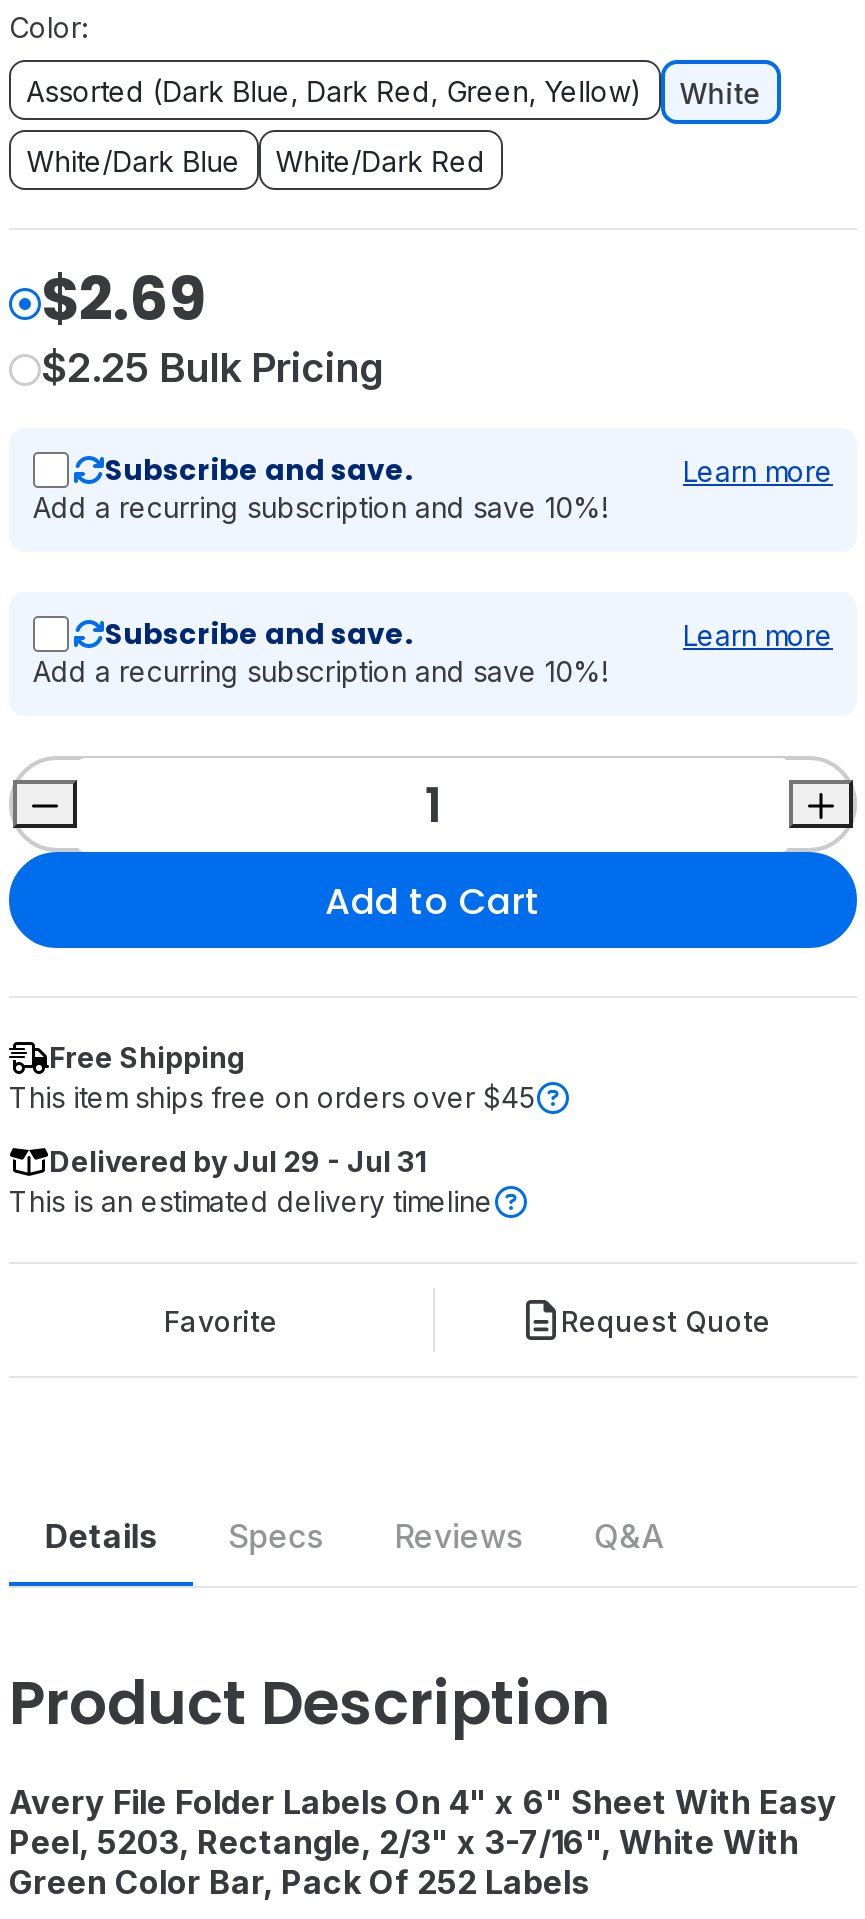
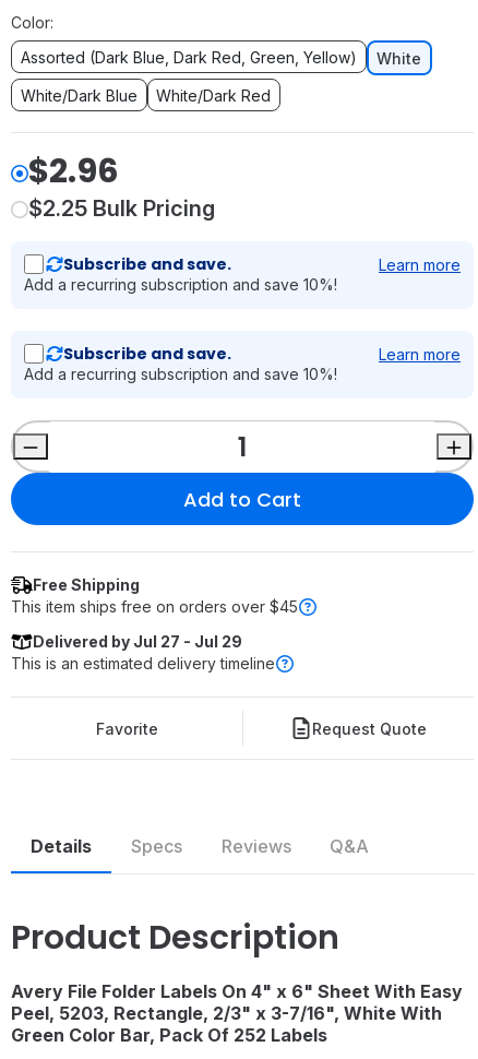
- $2.69
+ $2.96

- Delivered by Jul 29 - Jul 31
+ Delivered by Jul 27 - Jul 29
